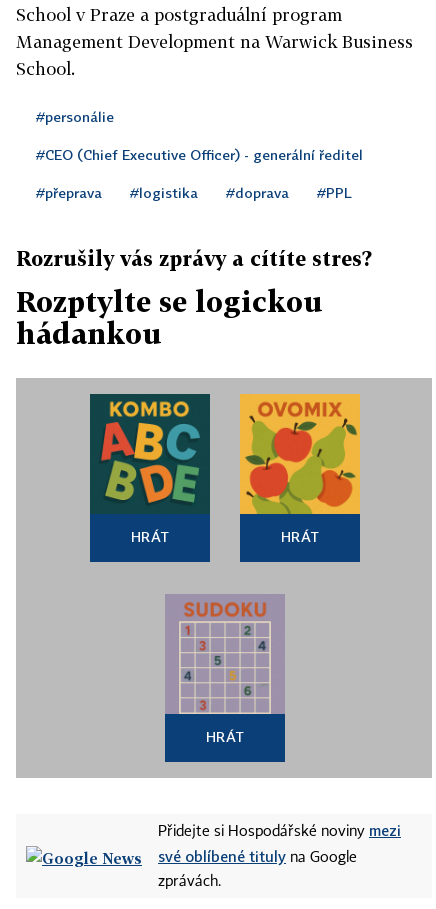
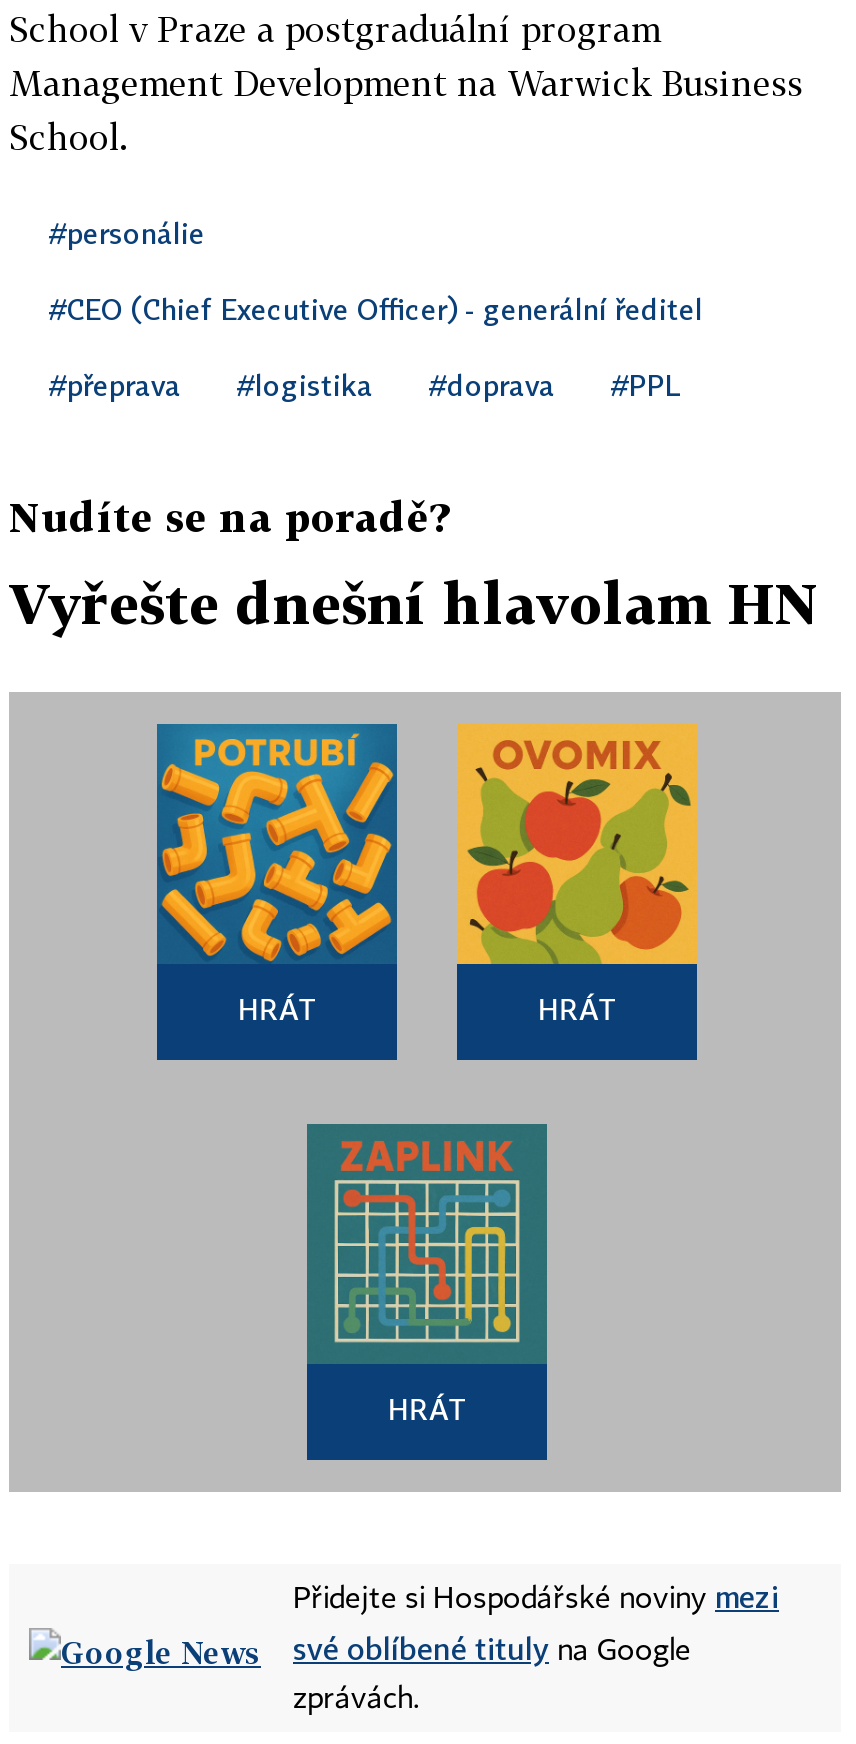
- Rozrušily vás zprávy a cítíte stres?
+ Nudíte se na poradě?

- Rozptylte se logickou
- hádankou
+ Vyřešte dnešní hlavolam HN

- [image]
+ [image]

- [image]
+ [image]
